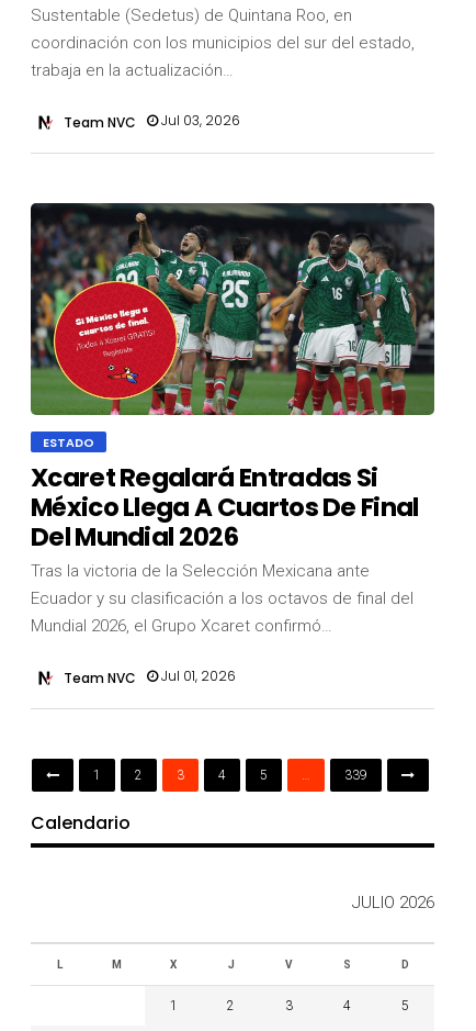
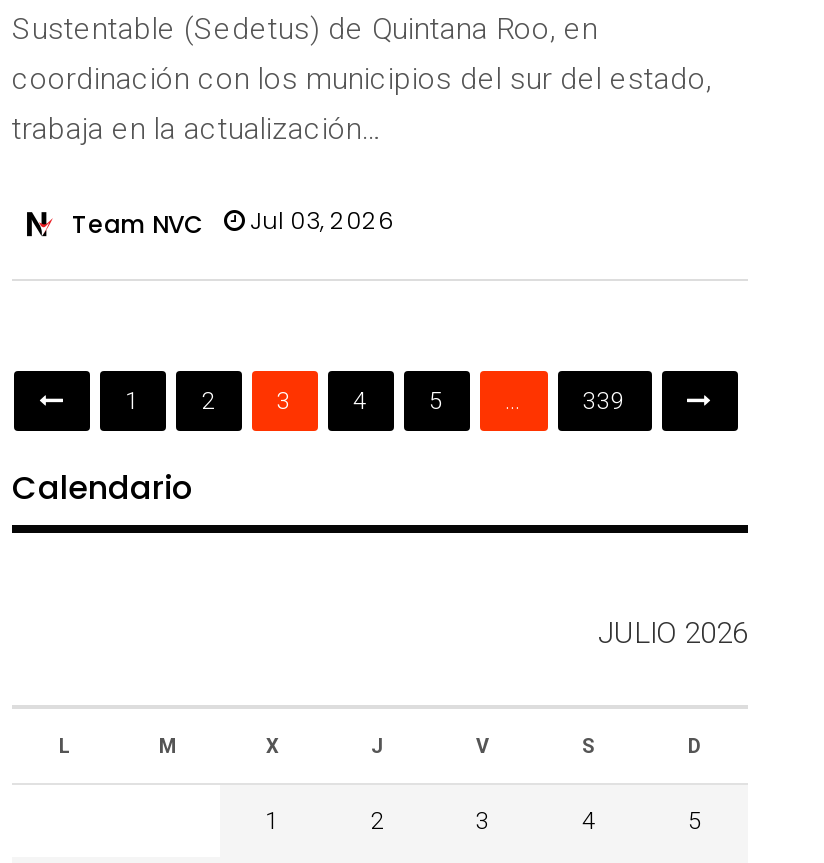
- [image]
- ESTADO
- Xcaret Regalará Entradas Si
- México Llega A Cuartos De Final
- Del Mundial 2026
- Tras la victoria de la Selección Mexicana ante
- Ecuador y su clasificación a los octavos de final del
- Mundial 2026, el Grupo Xcaret confirmó…
- Team NVC
- Jul 01, 2026
